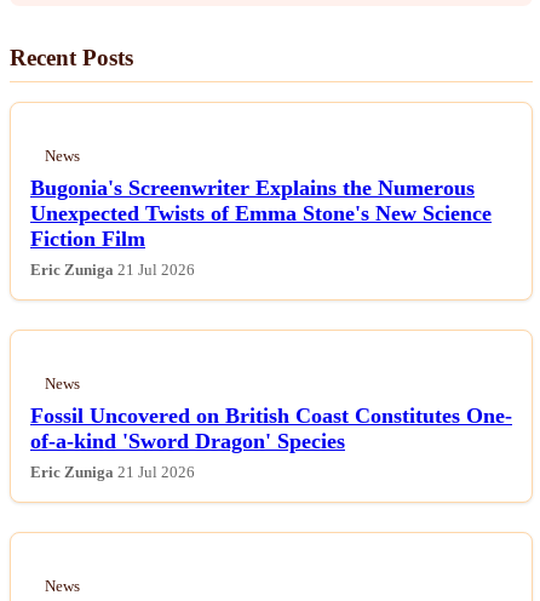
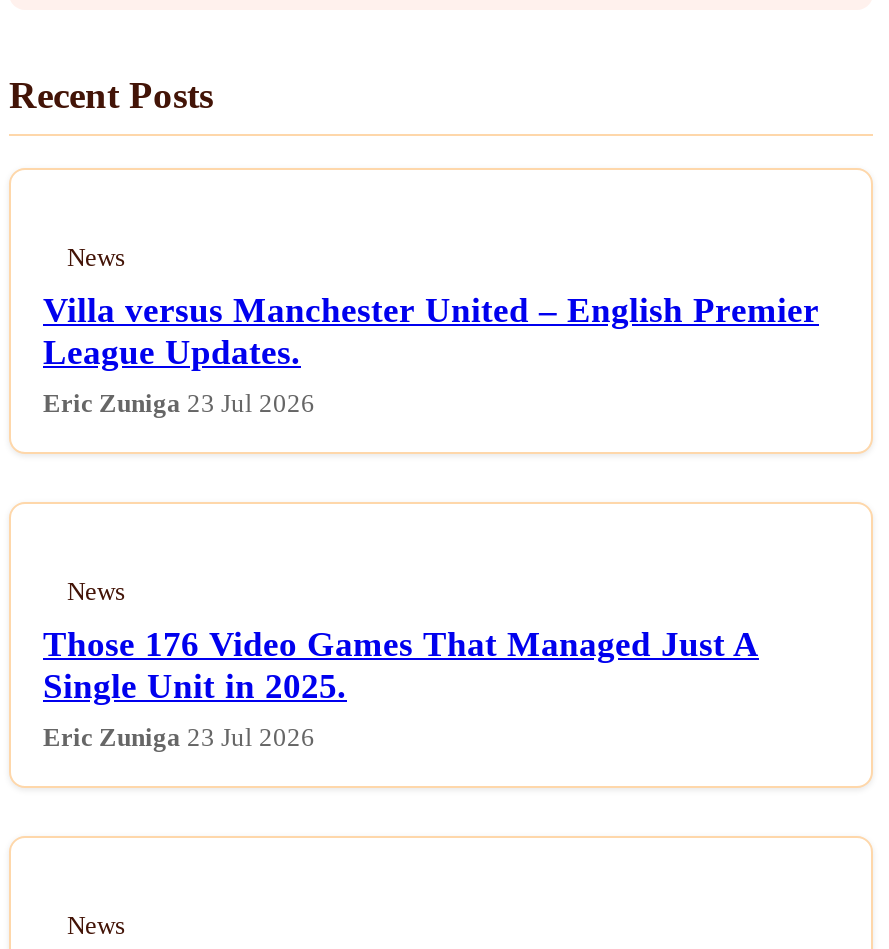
- Bugonia's Screenwriter Explains the Numerous
- Unexpected Twists of Emma Stone's New Science
- Fiction Film
- Eric Zuniga 21 Jul 2026
+ Villa versus Manchester United – English Premier
+ League Updates.
+ Eric Zuniga 23 Jul 2026

- Fossil Uncovered on British Coast Constitutes One-
- of-a-kind 'Sword Dragon' Species
- Eric Zuniga 21 Jul 2026
+ Those 176 Video Games That Managed Just A
+ Single Unit in 2025.
+ Eric Zuniga 23 Jul 2026
